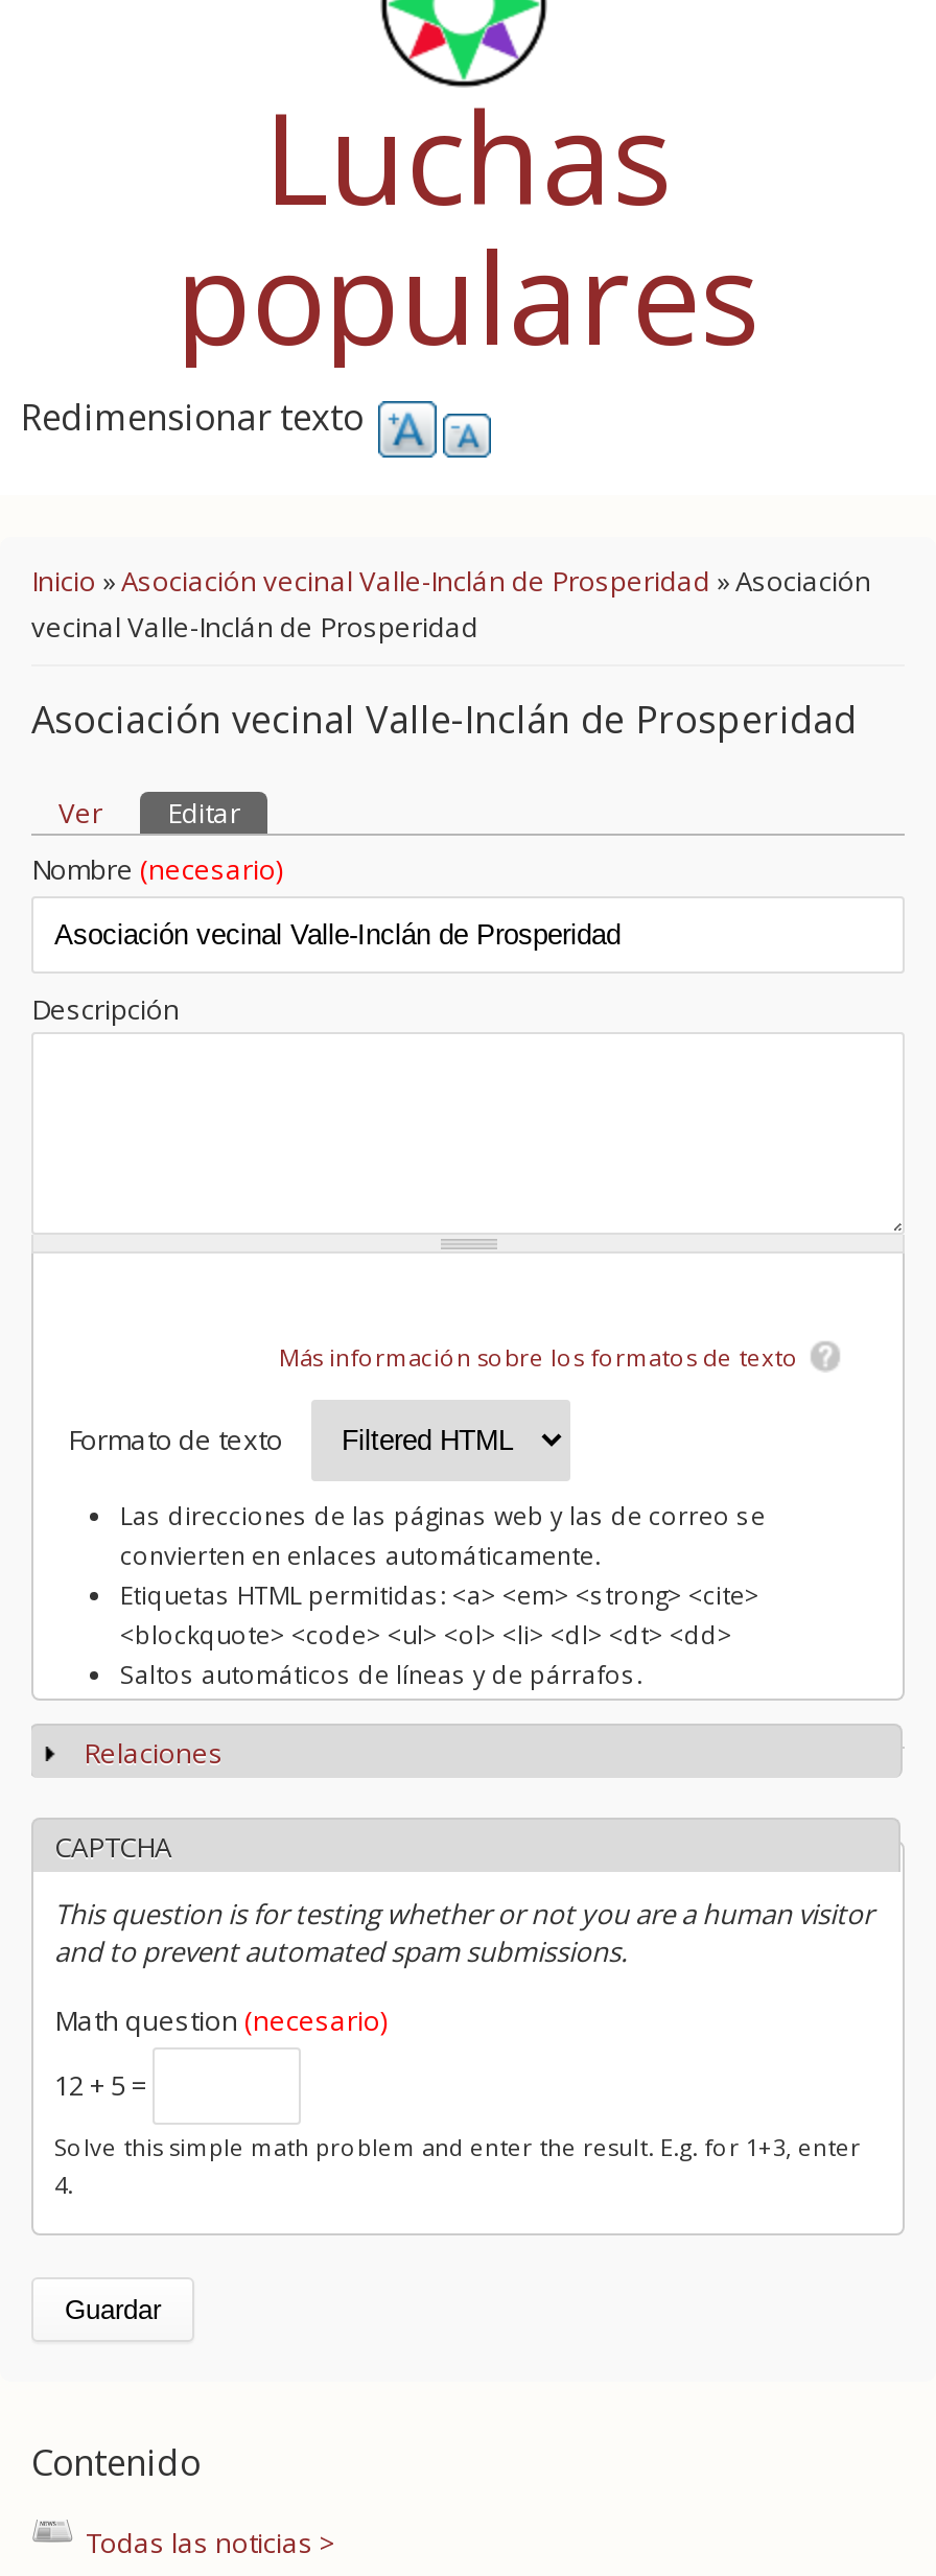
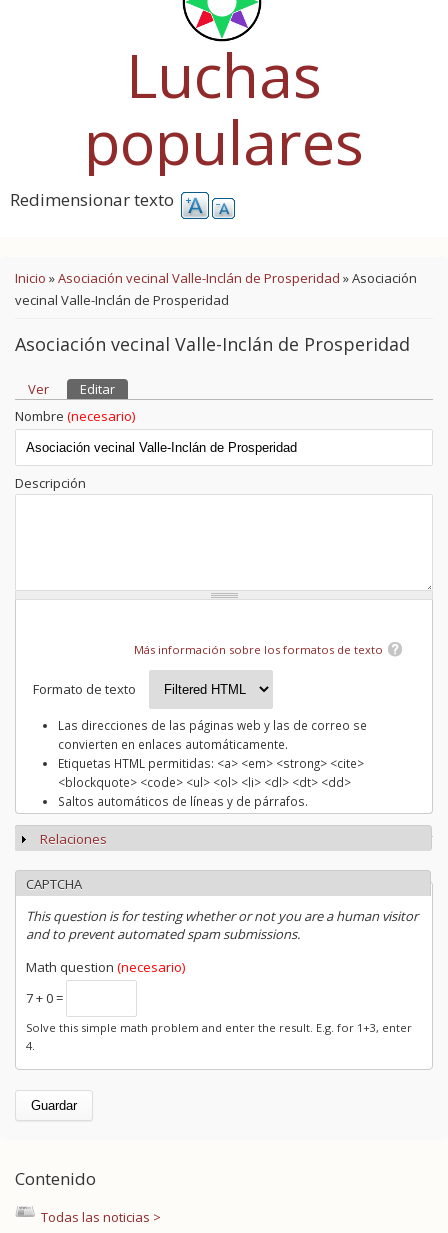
- 12 + 5 =
+ 7 + 0 =
